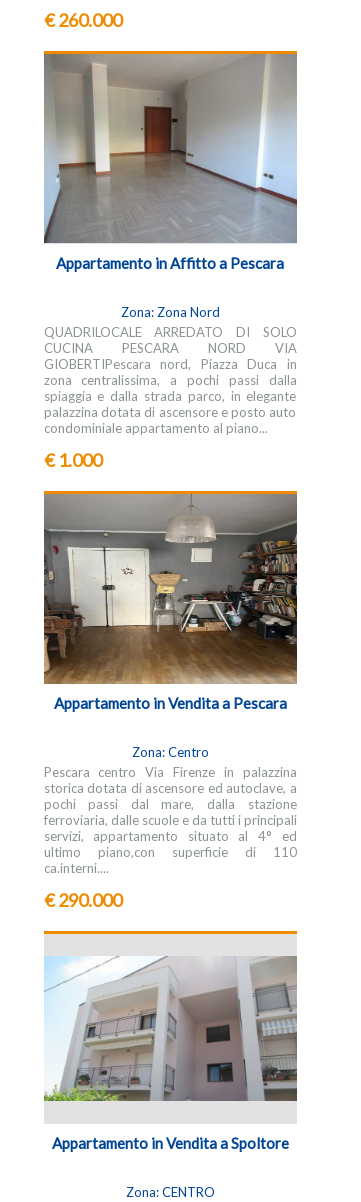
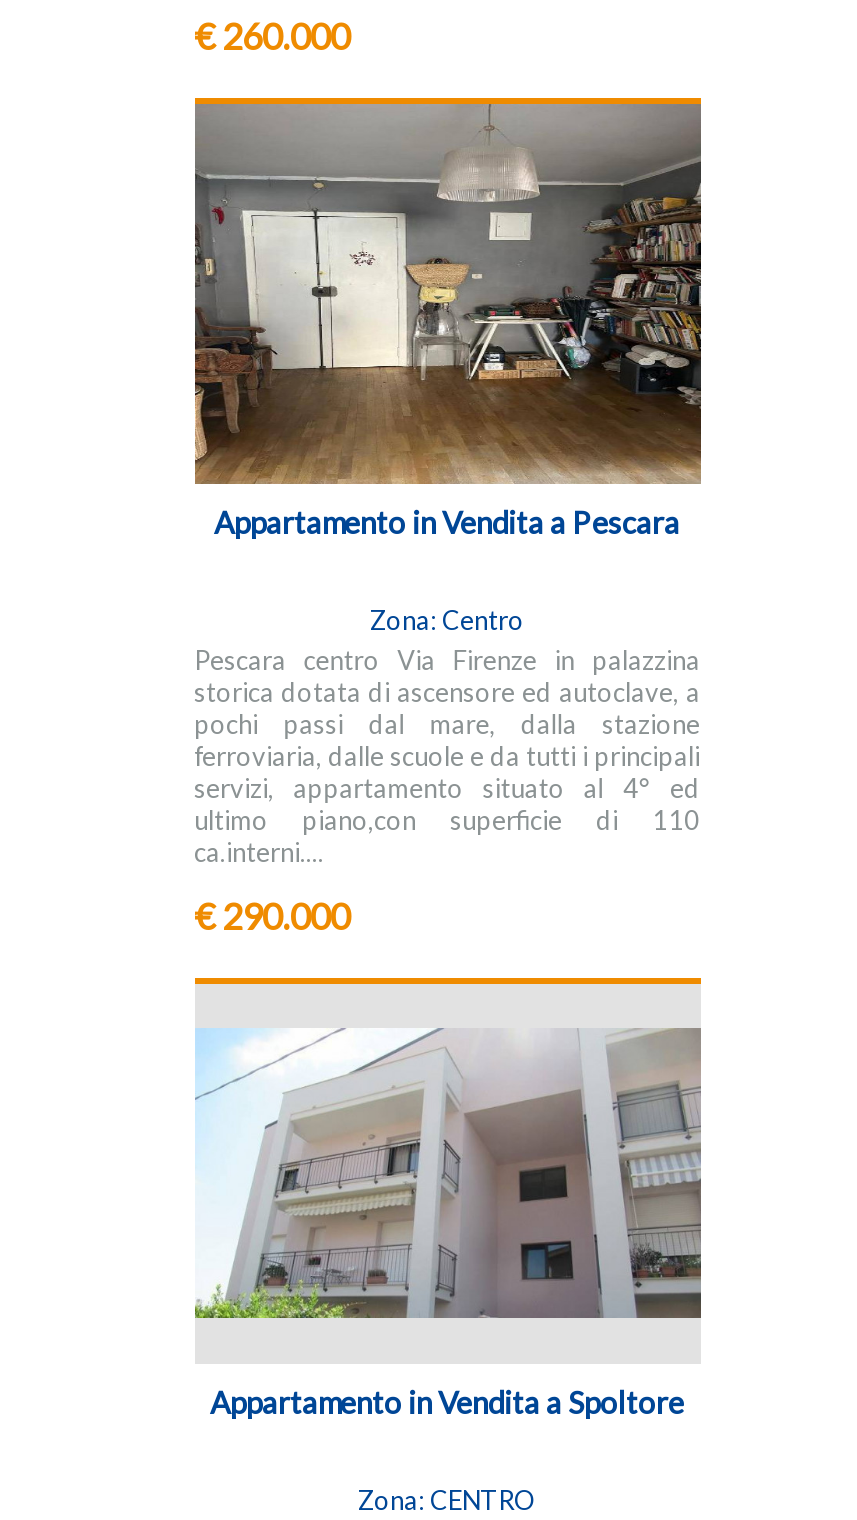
- [image]
- Appartamento in Affitto a Pescara
- Zona: Zona Nord
- QUADRILOCALE ARREDATO DI SOLO
- CUCINA PESCARA NORD VIA
- GIOBERTIPescara nord, Piazza Duca in
- zona centralissima, a pochi passi dalla
- spiaggia e dalla strada parco, in elegante
- palazzina dotata di ascensore e posto auto
- condominiale appartamento al piano...
- € 1.000
